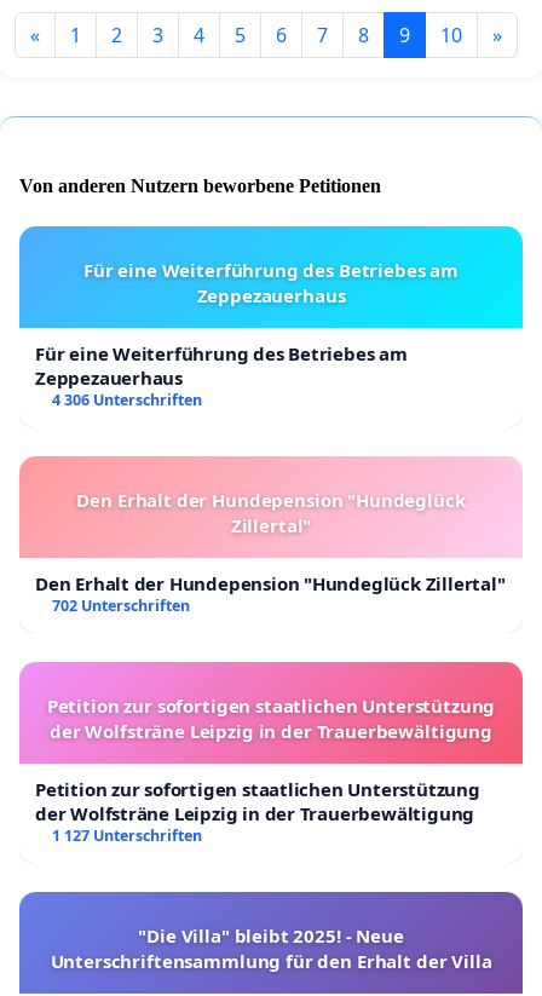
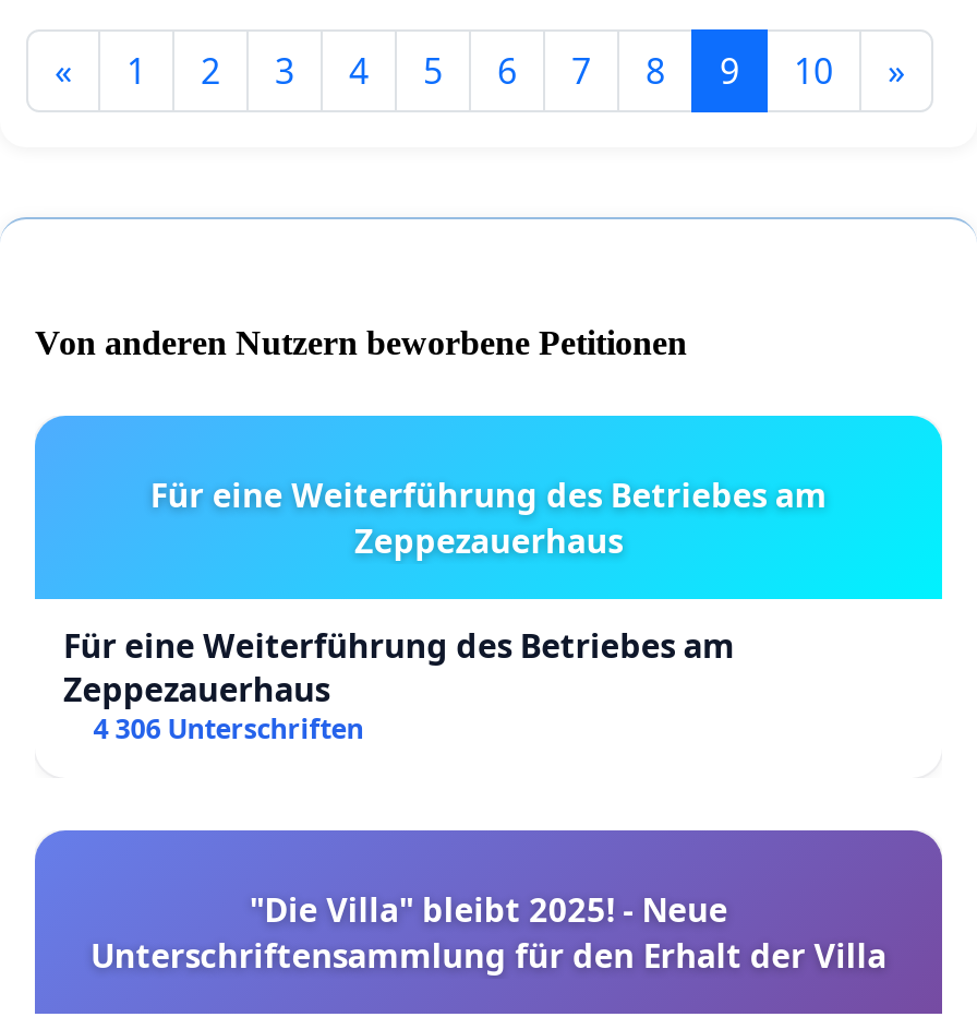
- [image]
- Den Erhalt der Hundepension "Hundeglück
- Zillertal"
- Den Erhalt der Hundepension "Hundeglück Zillertal"
- 702 Unterschriften

- [image]
- Petition zur sofortigen staatlichen Unterstützung
- der Wolfsträne Leipzig in der Trauerbewältigung
- Petition zur sofortigen staatlichen Unterstützung
- der Wolfsträne Leipzig in der Trauerbewältigung
- 1 127 Unterschriften
